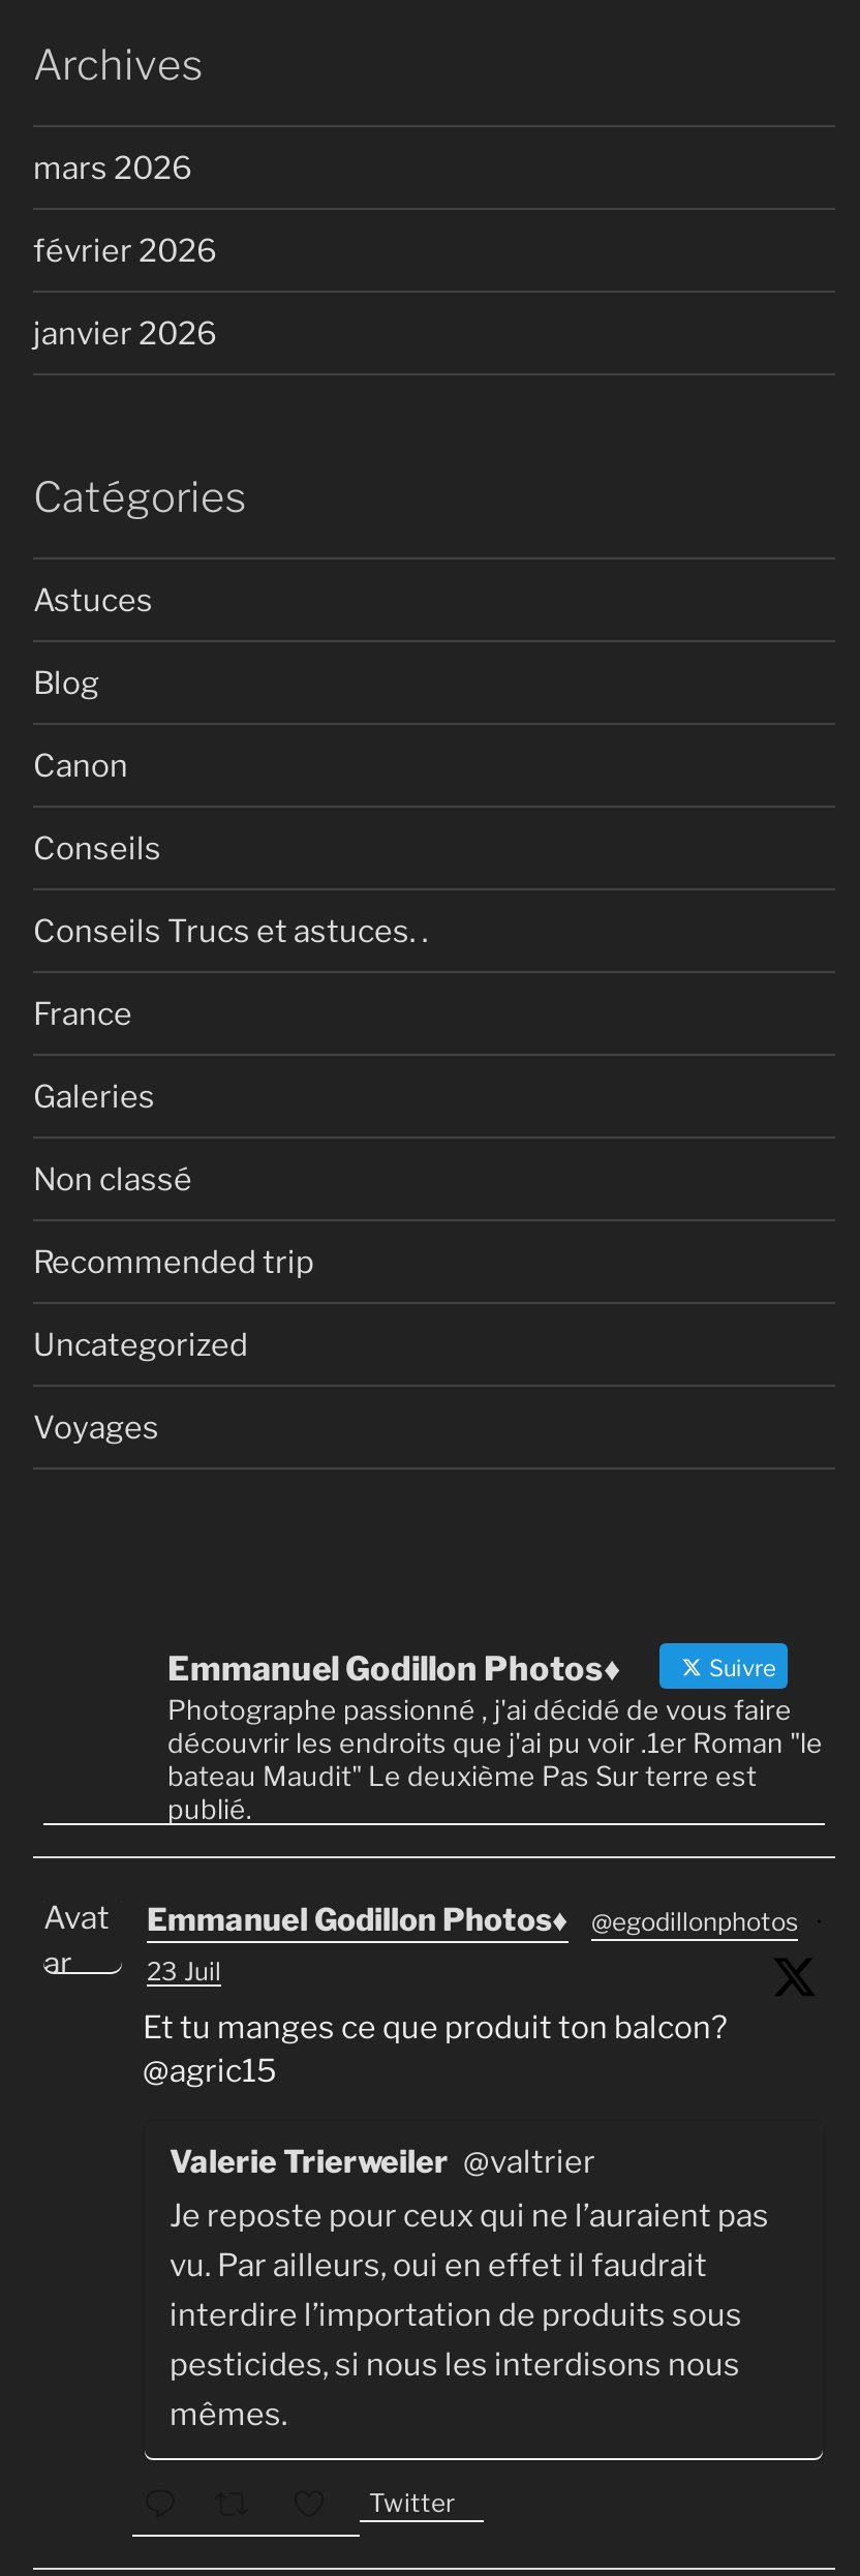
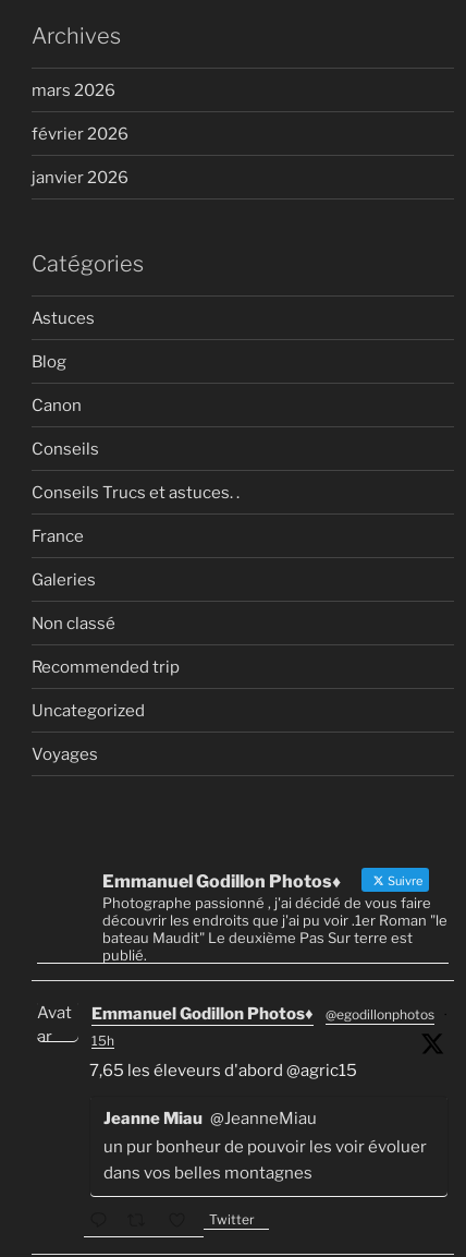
- 23 Juil
+ 15h

- Et tu manges ce que produit ton balcon?
- @agric15
+ 7,65 les éleveurs d'abord @agric15

- Valerie Trierweiler @valtrier
- Je reposte pour ceux qui ne l’auraient pas
- vu. Par ailleurs, oui en effet il faudrait
- interdire l’importation de produits sous
- pesticides, si nous les interdisons nous
- mêmes.
+ Jeanne Miau @JeanneMiau
+ un pur bonheur de pouvoir les voir évoluer
+ dans vos belles montagnes
